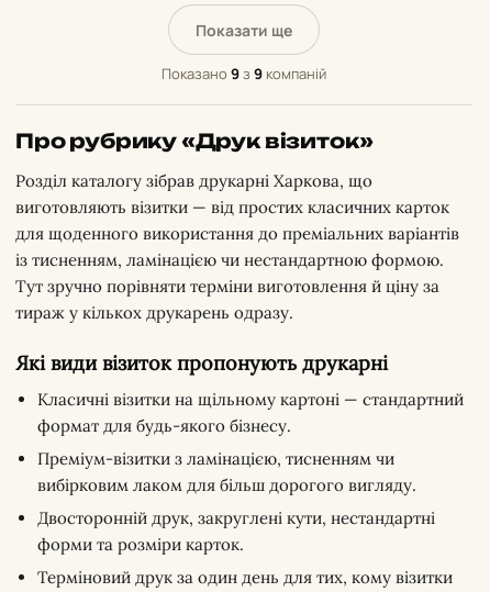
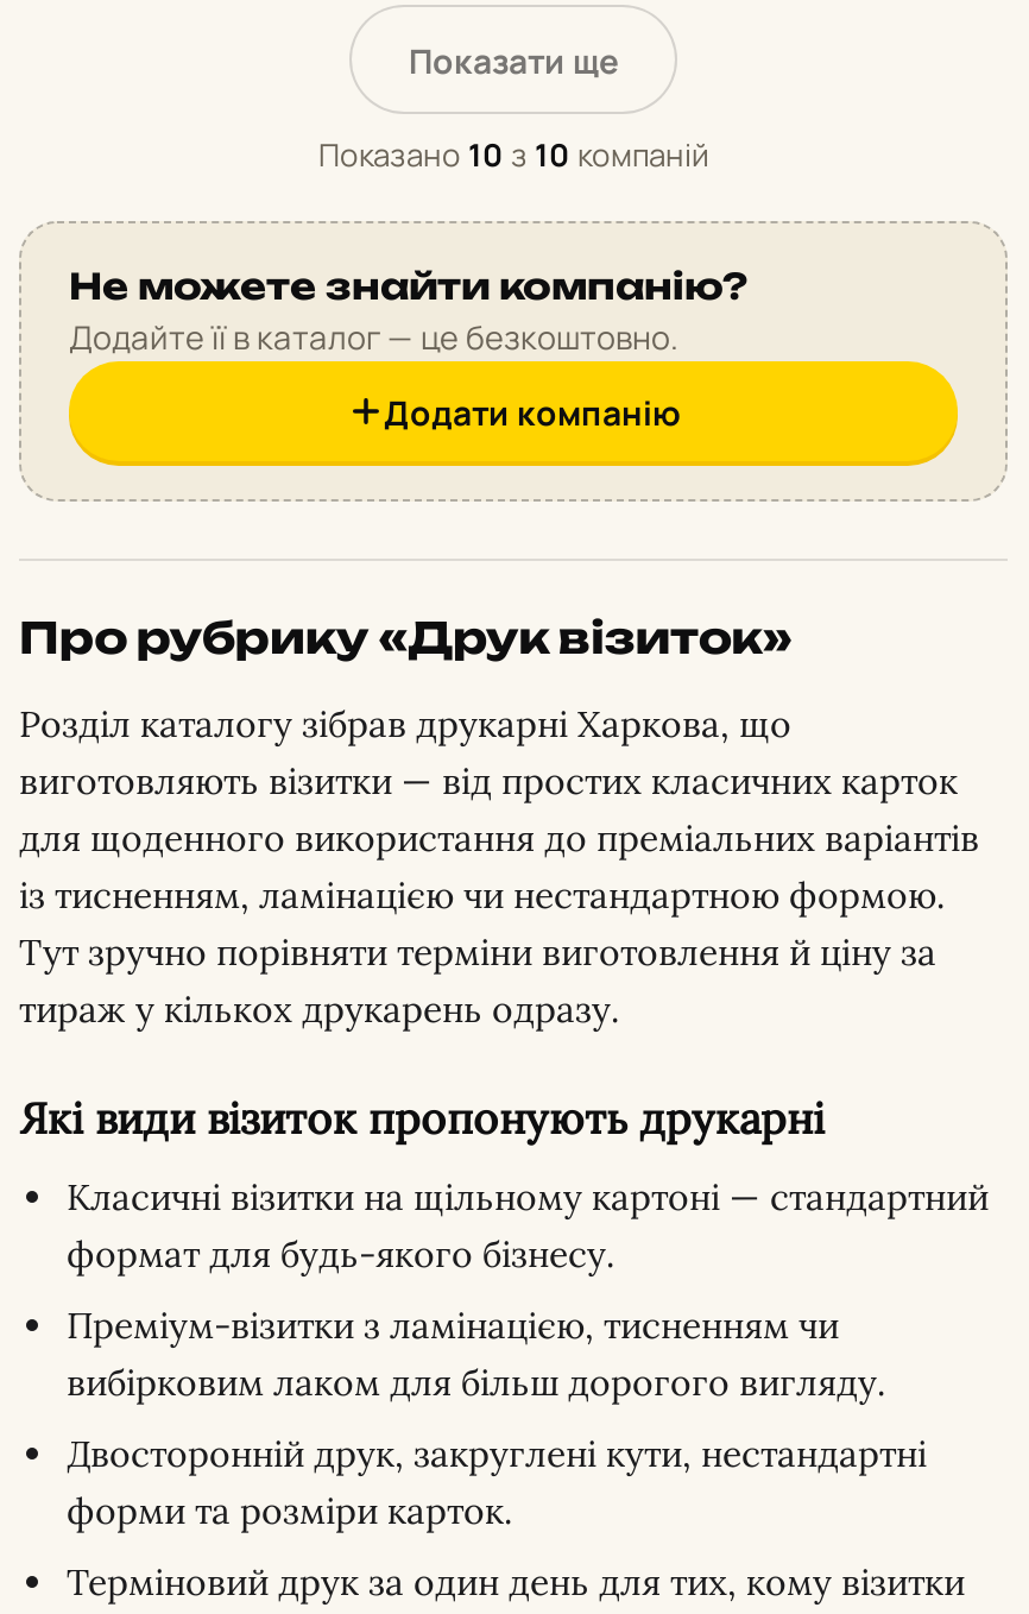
- Показано 9 з 9 компаній
+ Показано 10 з 10 компаній
+ Не можете знайти компанію?
+ Додайте її в каталог — це безкоштовно.
+ Додати компанію
